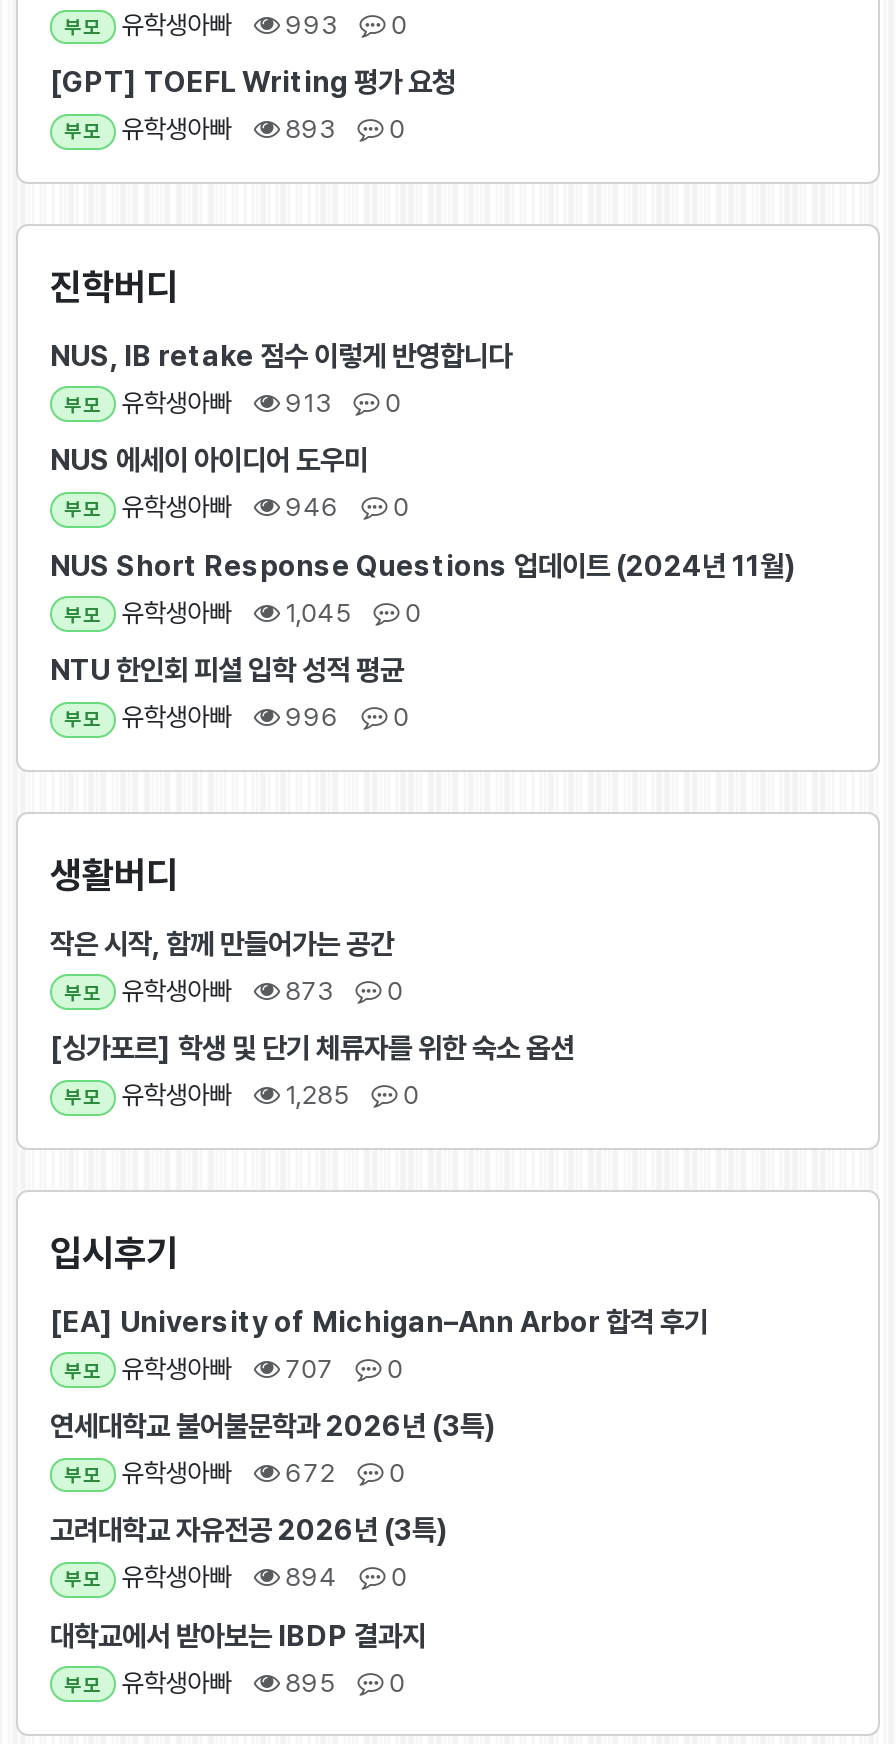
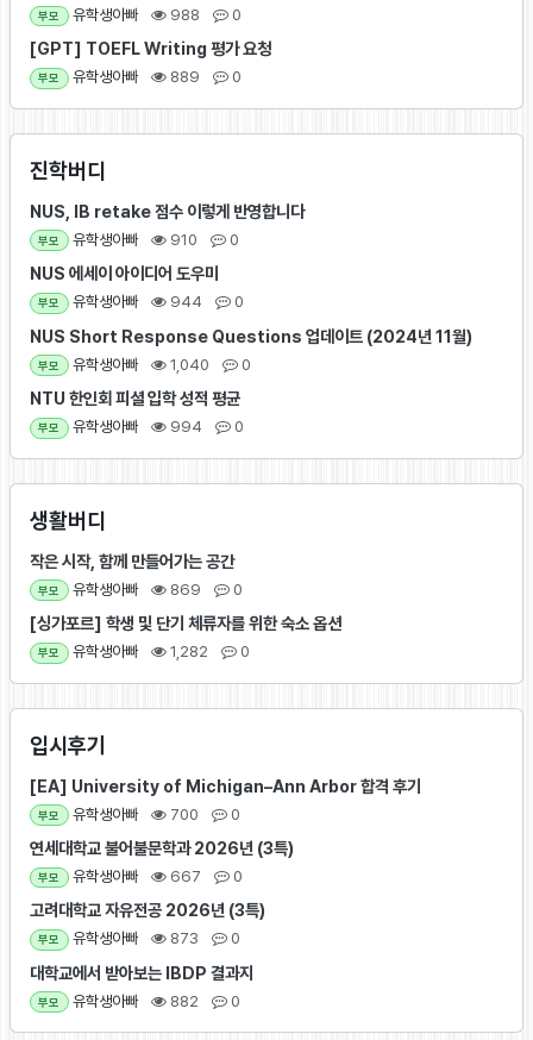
- 부모 유학생아빠 993 0
+ 부모 유학생아빠 988 0

- 부모 유학생아빠 893 0
+ 부모 유학생아빠 889 0

- 부모 유학생아빠 913 0
+ 부모 유학생아빠 910 0

- 부모 유학생아빠 946 0
+ 부모 유학생아빠 944 0

- 부모 유학생아빠 1,045 0
+ 부모 유학생아빠 1,040 0

- 부모 유학생아빠 996 0
+ 부모 유학생아빠 994 0

- 부모 유학생아빠 873 0
+ 부모 유학생아빠 869 0

- 부모 유학생아빠 1,285 0
+ 부모 유학생아빠 1,282 0

- 부모 유학생아빠 707 0
+ 부모 유학생아빠 700 0

- 부모 유학생아빠 672 0
+ 부모 유학생아빠 667 0

- 부모 유학생아빠 894 0
+ 부모 유학생아빠 873 0

- 부모 유학생아빠 895 0
+ 부모 유학생아빠 882 0
